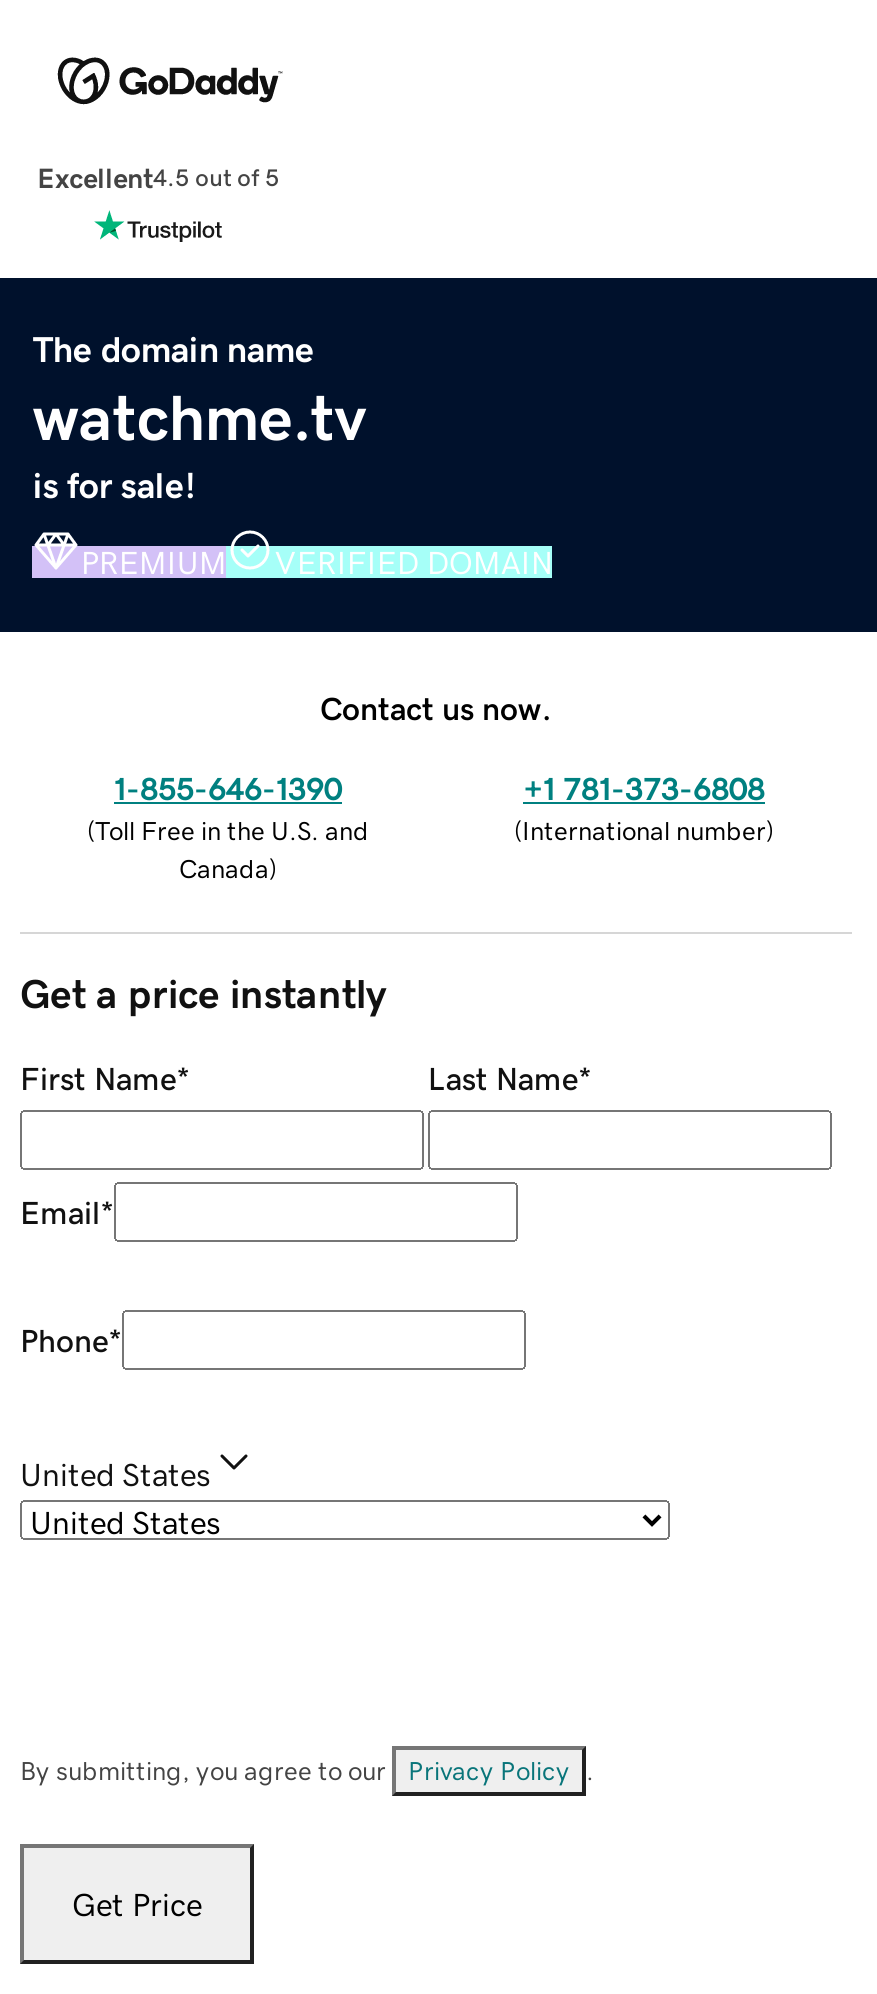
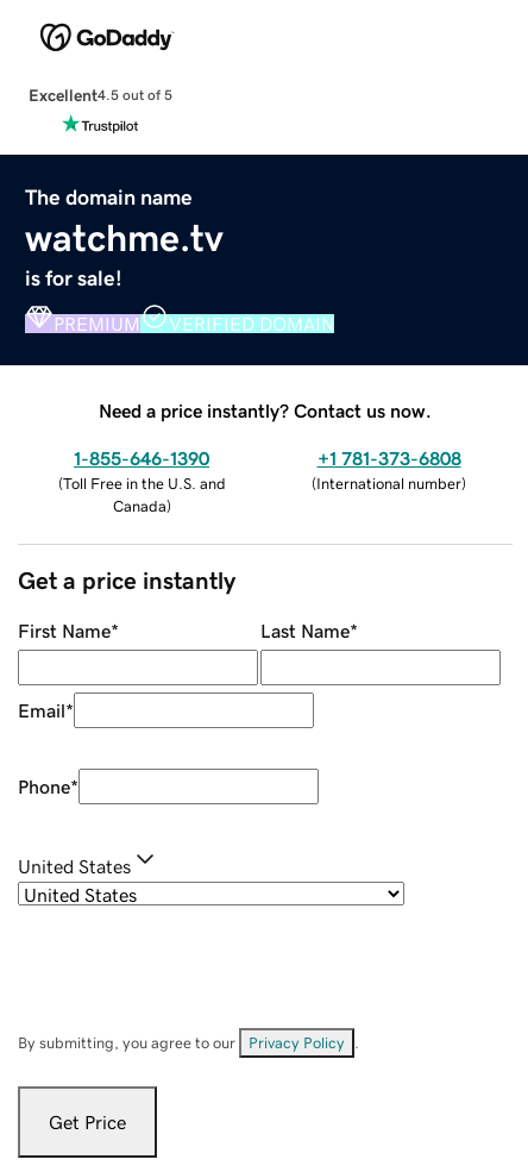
- Contact us now.
+ Need a price instantly? Contact us now.
